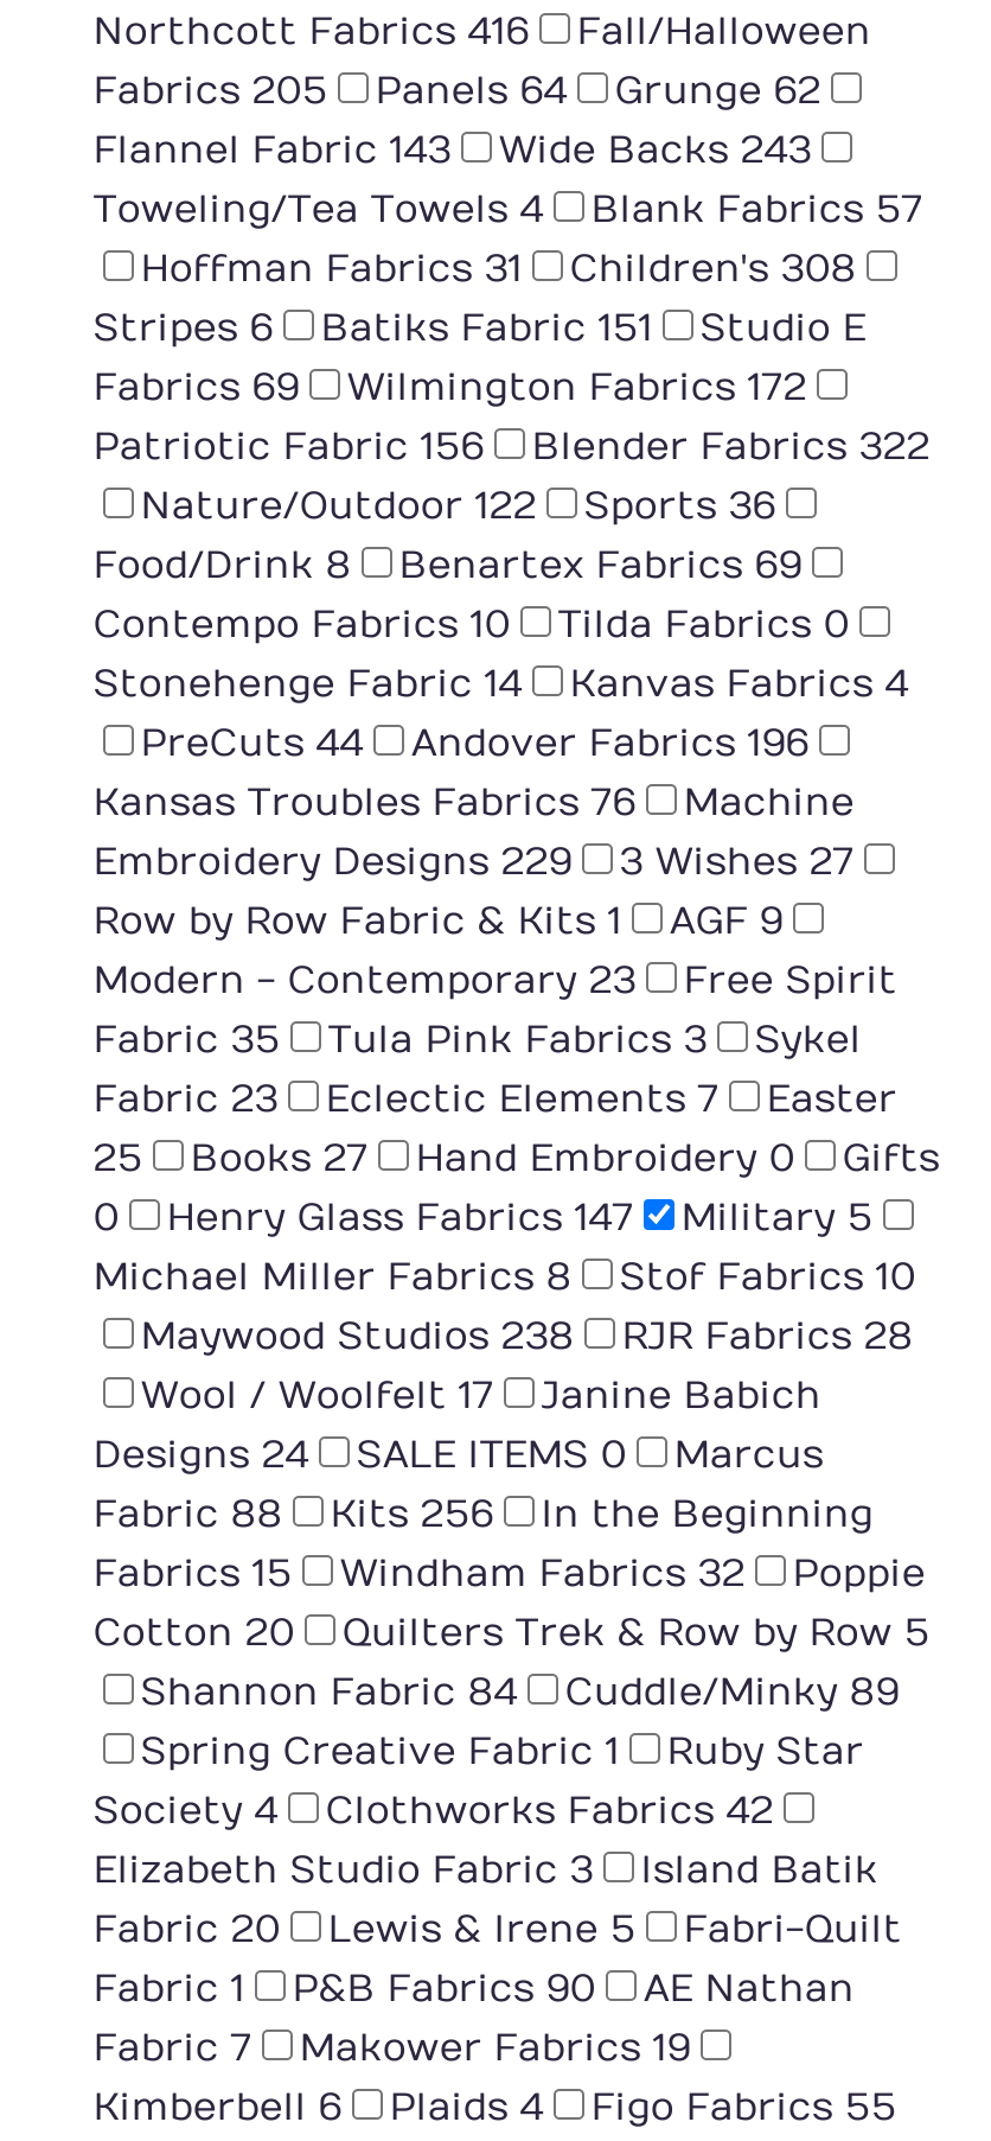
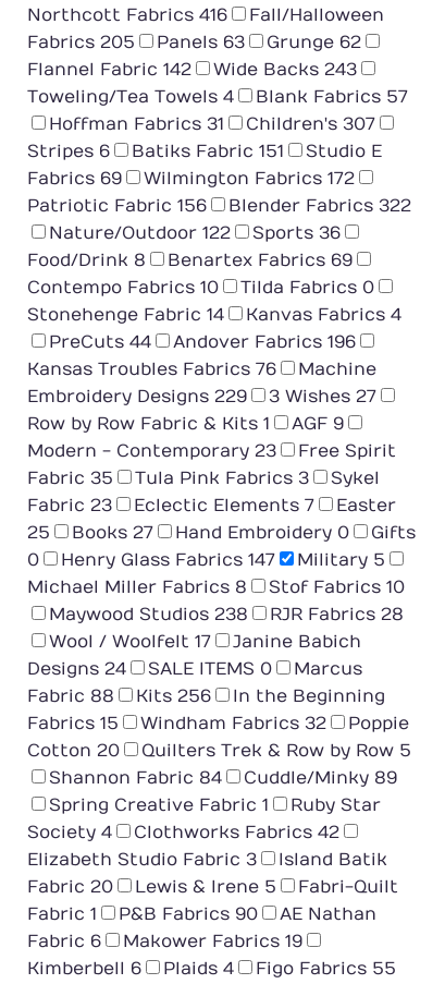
- Fabrics 205 Panels 64 Grunge 62
+ Fabrics 205 Panels 63 Grunge 62

- Flannel Fabric 143
+ Flannel Fabric 142

- Hoffman Fabrics 31 Children's 308
+ Hoffman Fabrics 31 Children's 307

- Fabric 7 Makower Fabrics 19
+ Fabric 6 Makower Fabrics 19
